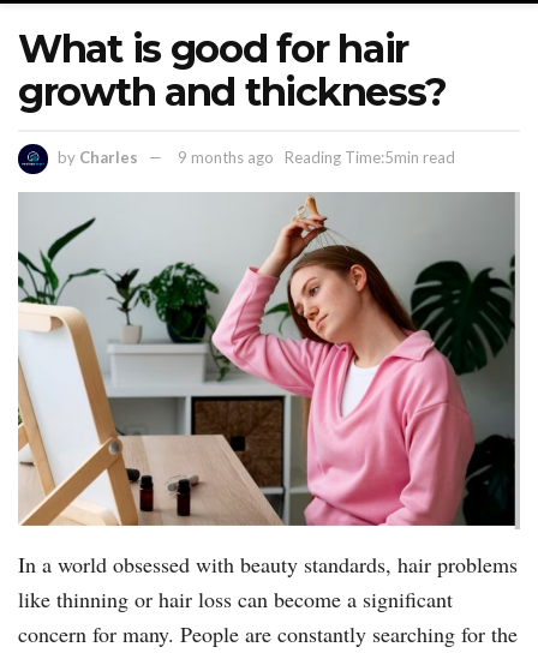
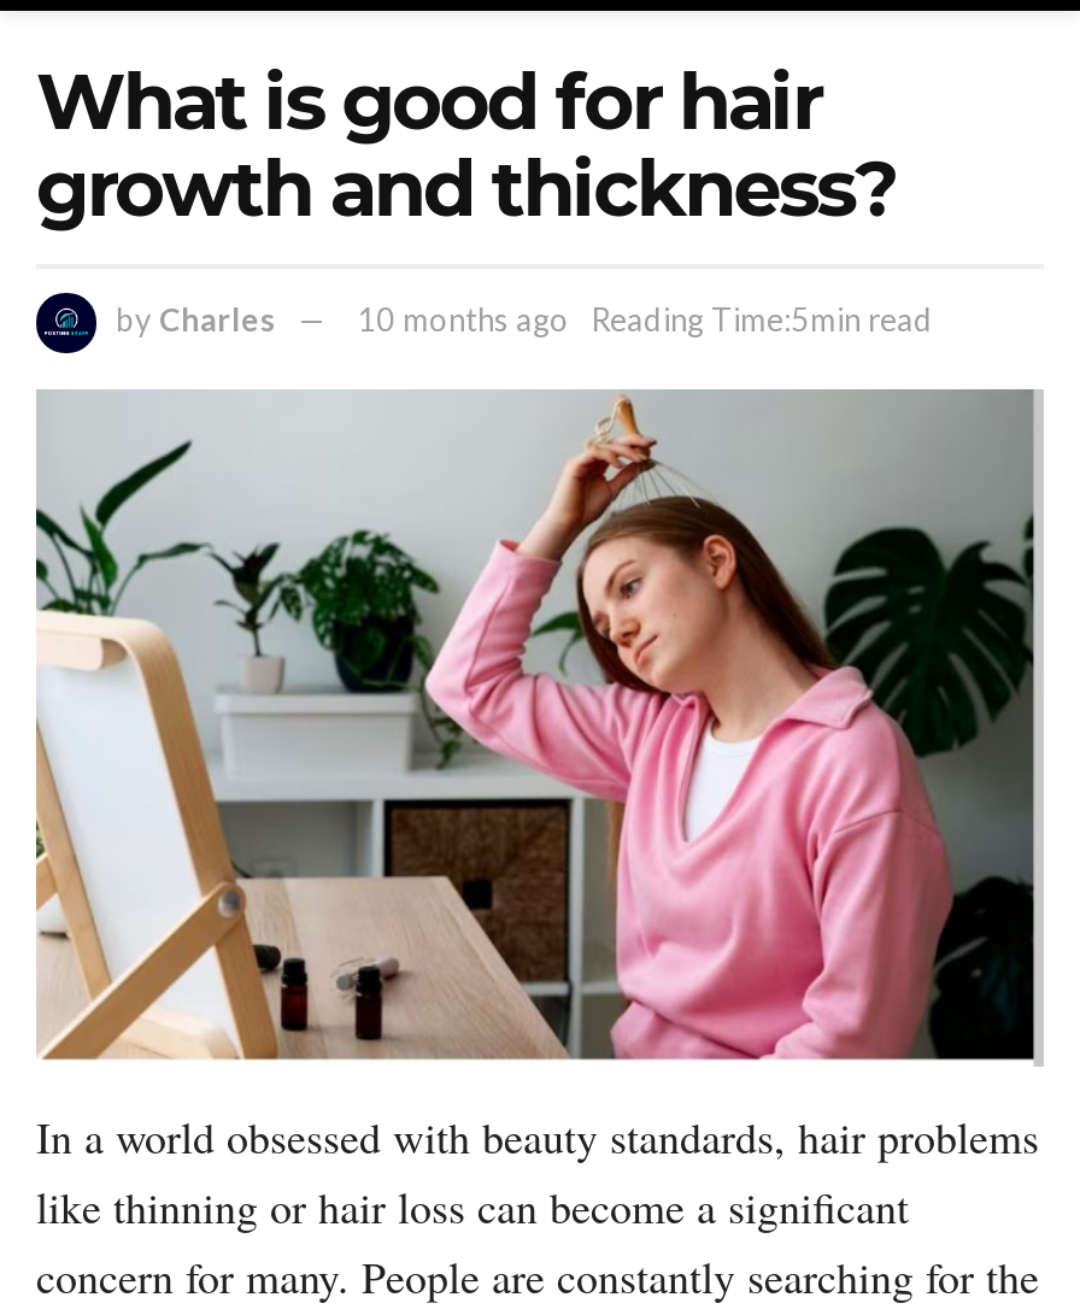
- 9 months ago Reading Time:5min read
+ 10 months ago Reading Time:5min read
